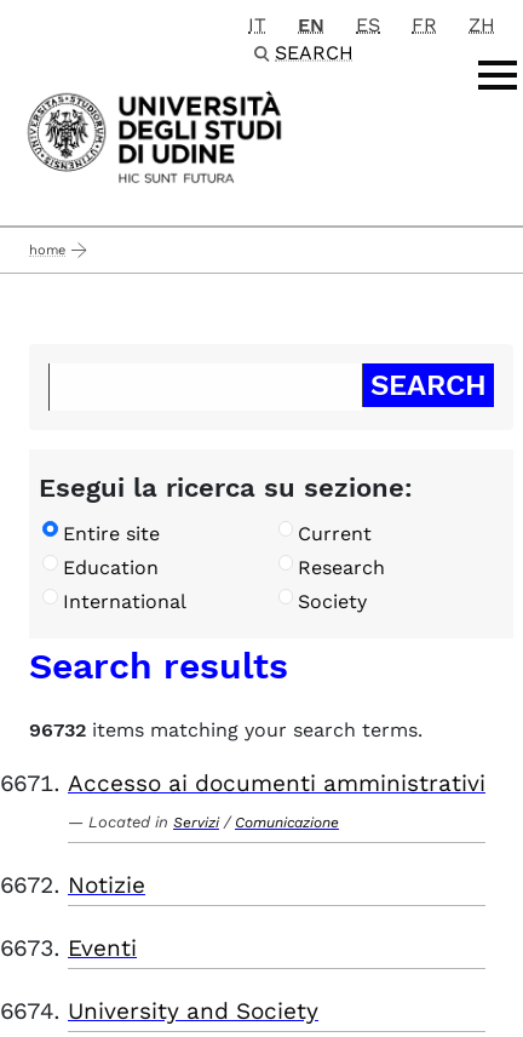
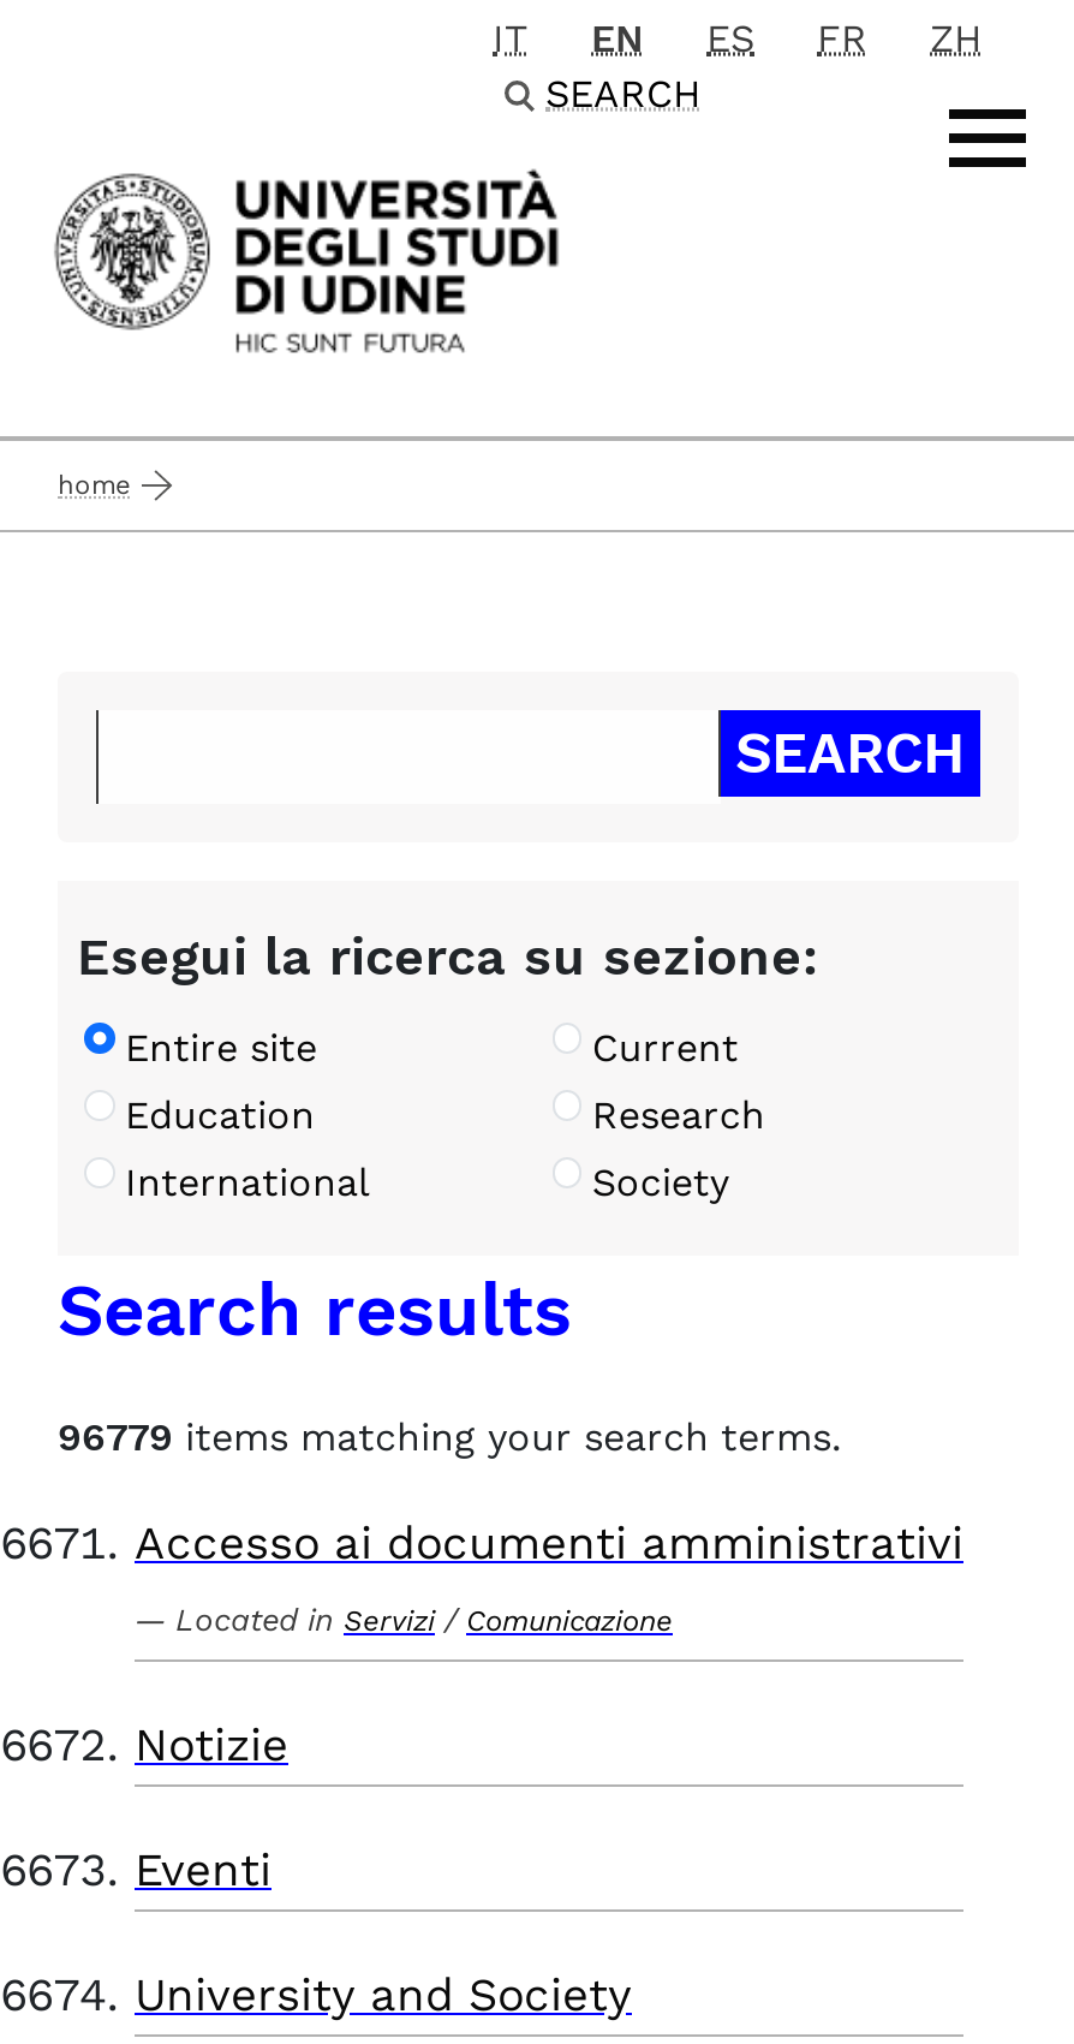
- 96732 items matching your search terms.
+ 96779 items matching your search terms.
